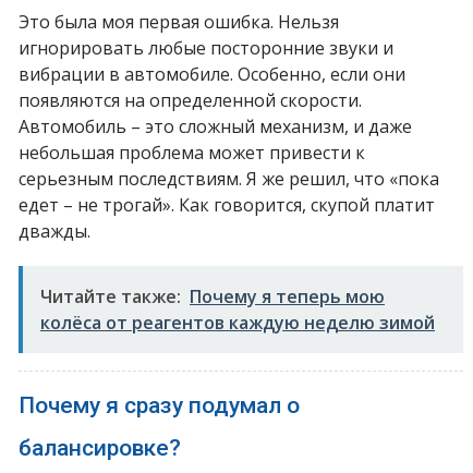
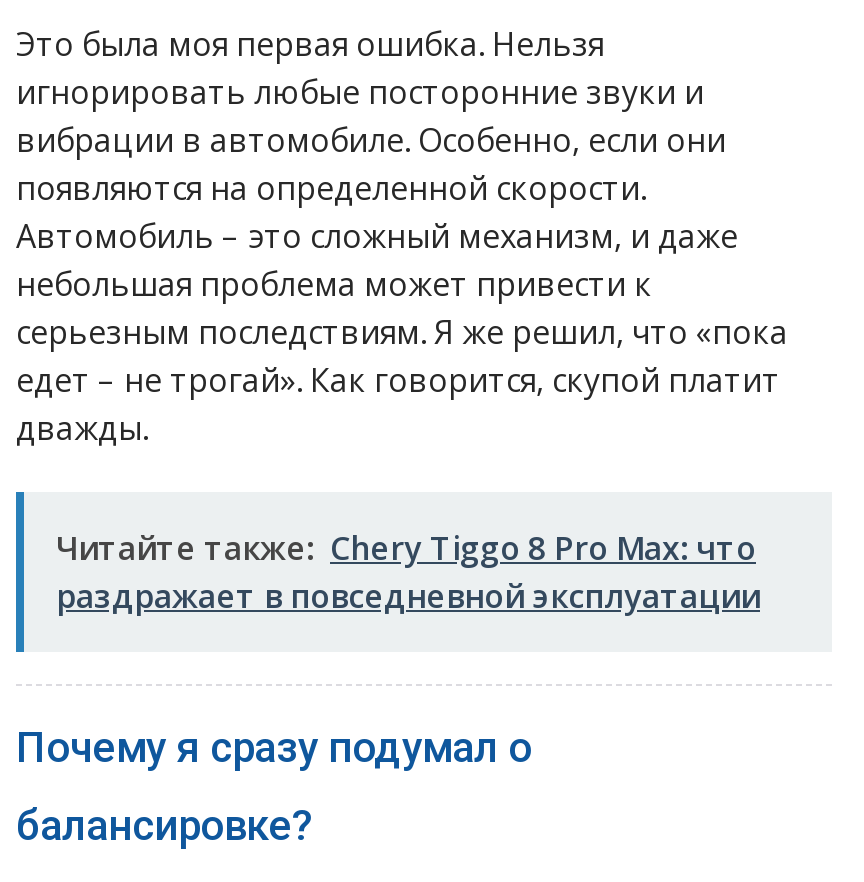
- Читайте также: Почему я теперь мою
- колёса от реагентов каждую неделю зимой
+ Читайте также: Chery Tiggo 8 Pro Max: что
+ раздражает в повседневной эксплуатации
